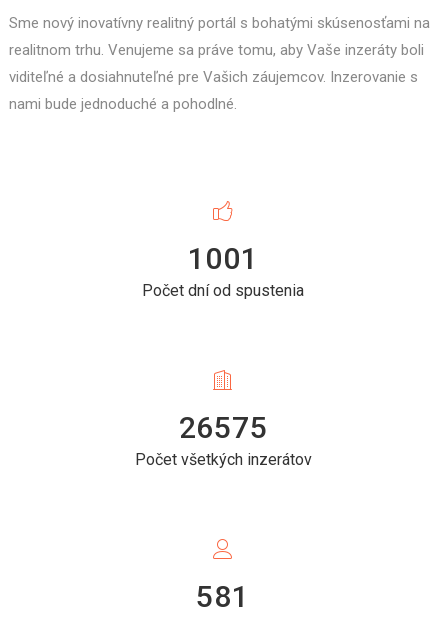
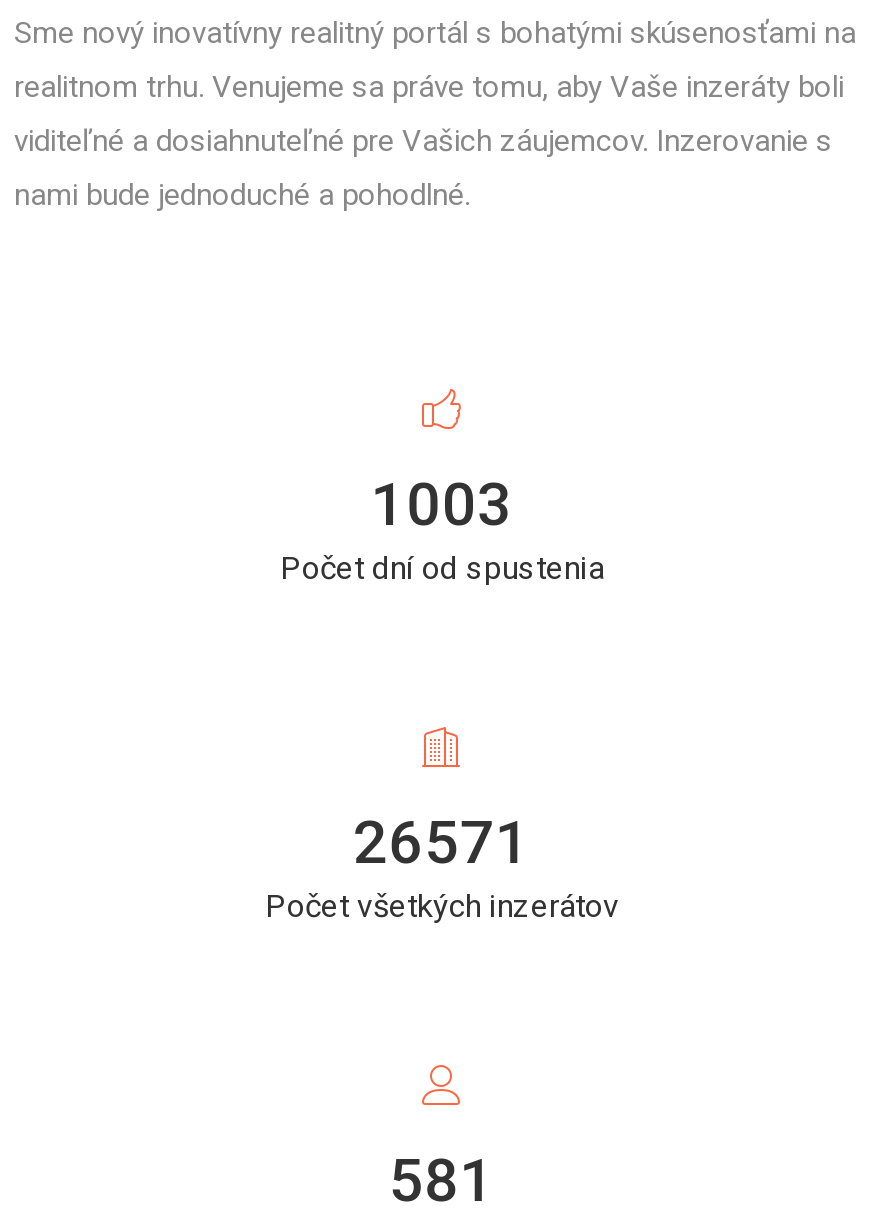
- 1001
+ 1003

- 26575
+ 26571
